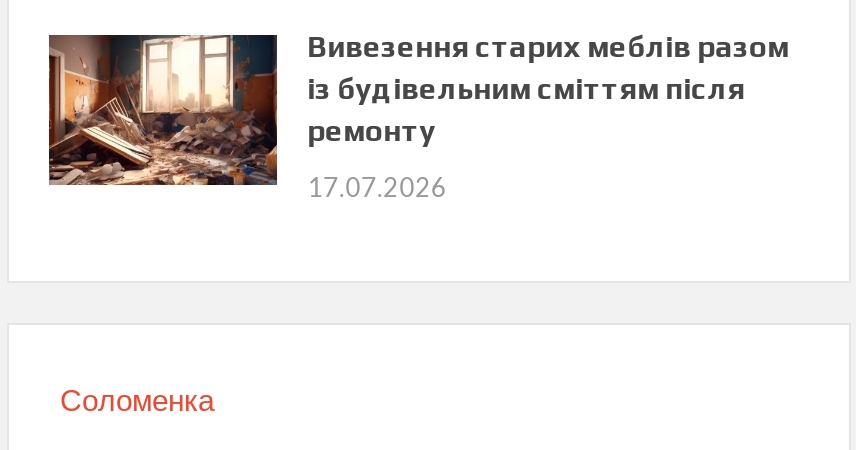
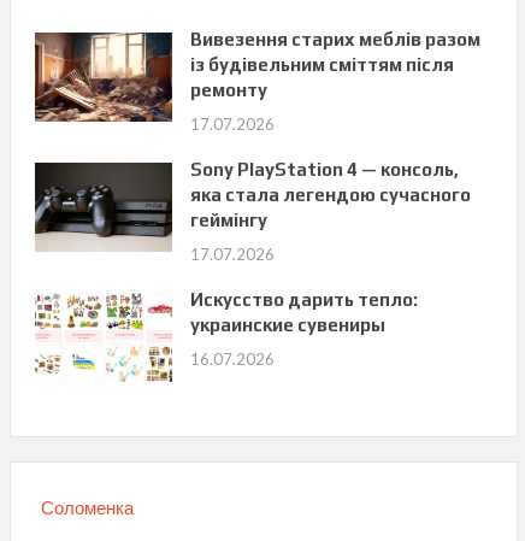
+ [image]
+ Sony PlayStation 4 — консоль,
+ яка стала легендою сучасного
+ геймінгу
+ 17.07.2026
+ Искусство дарить тепло:
+ украинские сувениры
+ 16.07.2026

+ [image]
